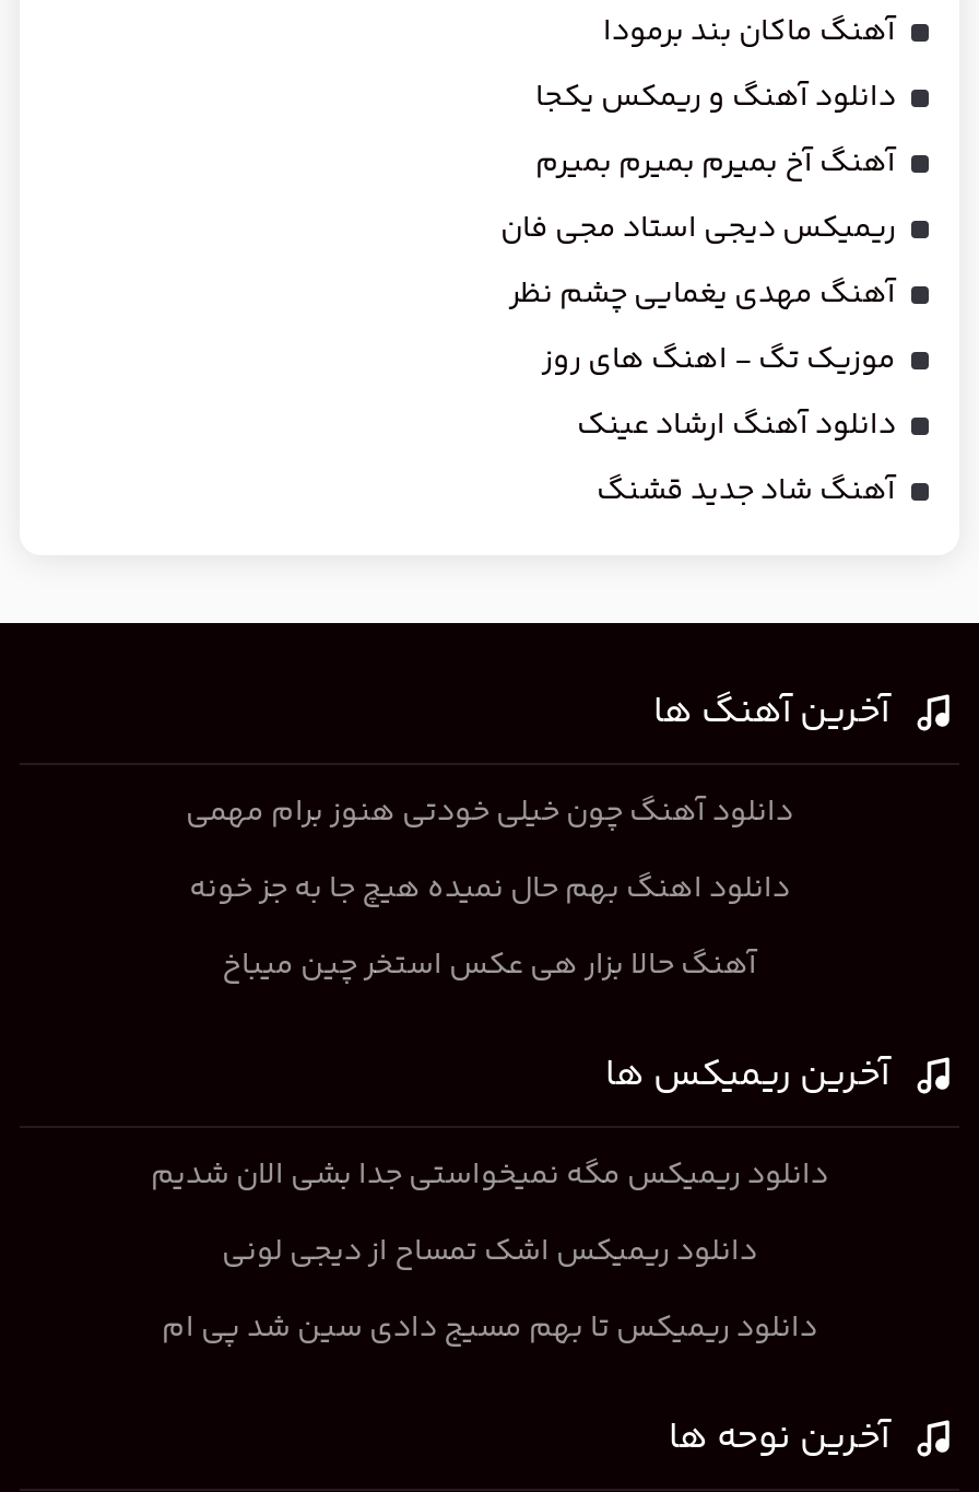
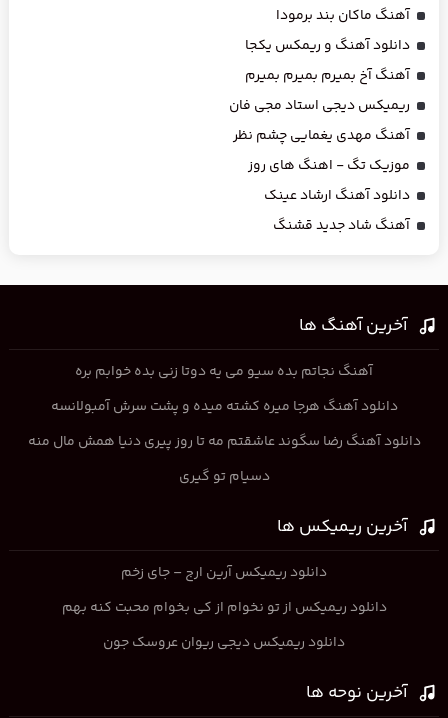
- دانلود آهنگ چون خیلی خودتی هنوز برام مهمی
- دانلود اهنگ بهم حال نمیده هیچ جا به جز خونه
- آهنگ حالا بزار هی عکس استخر چین میباخ
+ آهنگ نجاتم بده سیو می یه دوتا زنی بده خوابم بره
+ دانلود آهنگ هرجا میره کشته میده و پشت سرش آمبولانسه
+ دانلود آهنگ رضا سگوند عاشقتم مه تا روز پیری دنیا همش مال منه
+ دسیام تو گیری

- دانلود ریمیکس مگه نمیخواستی جدا بشی الان شدیم
+ دانلود ریمیکس آرین ارج – جای زخم

- دانلود ریمیکس اشک تمساح از دیجی لونی
+ دانلود ریمیکس از تو نخوام از کی بخوام محبت کنه بهم

- دانلود ریمیکس تا بهم مسیج دادی سین شد پی ام
+ دانلود ریمیکس دیجی ریوان عروسک جون
